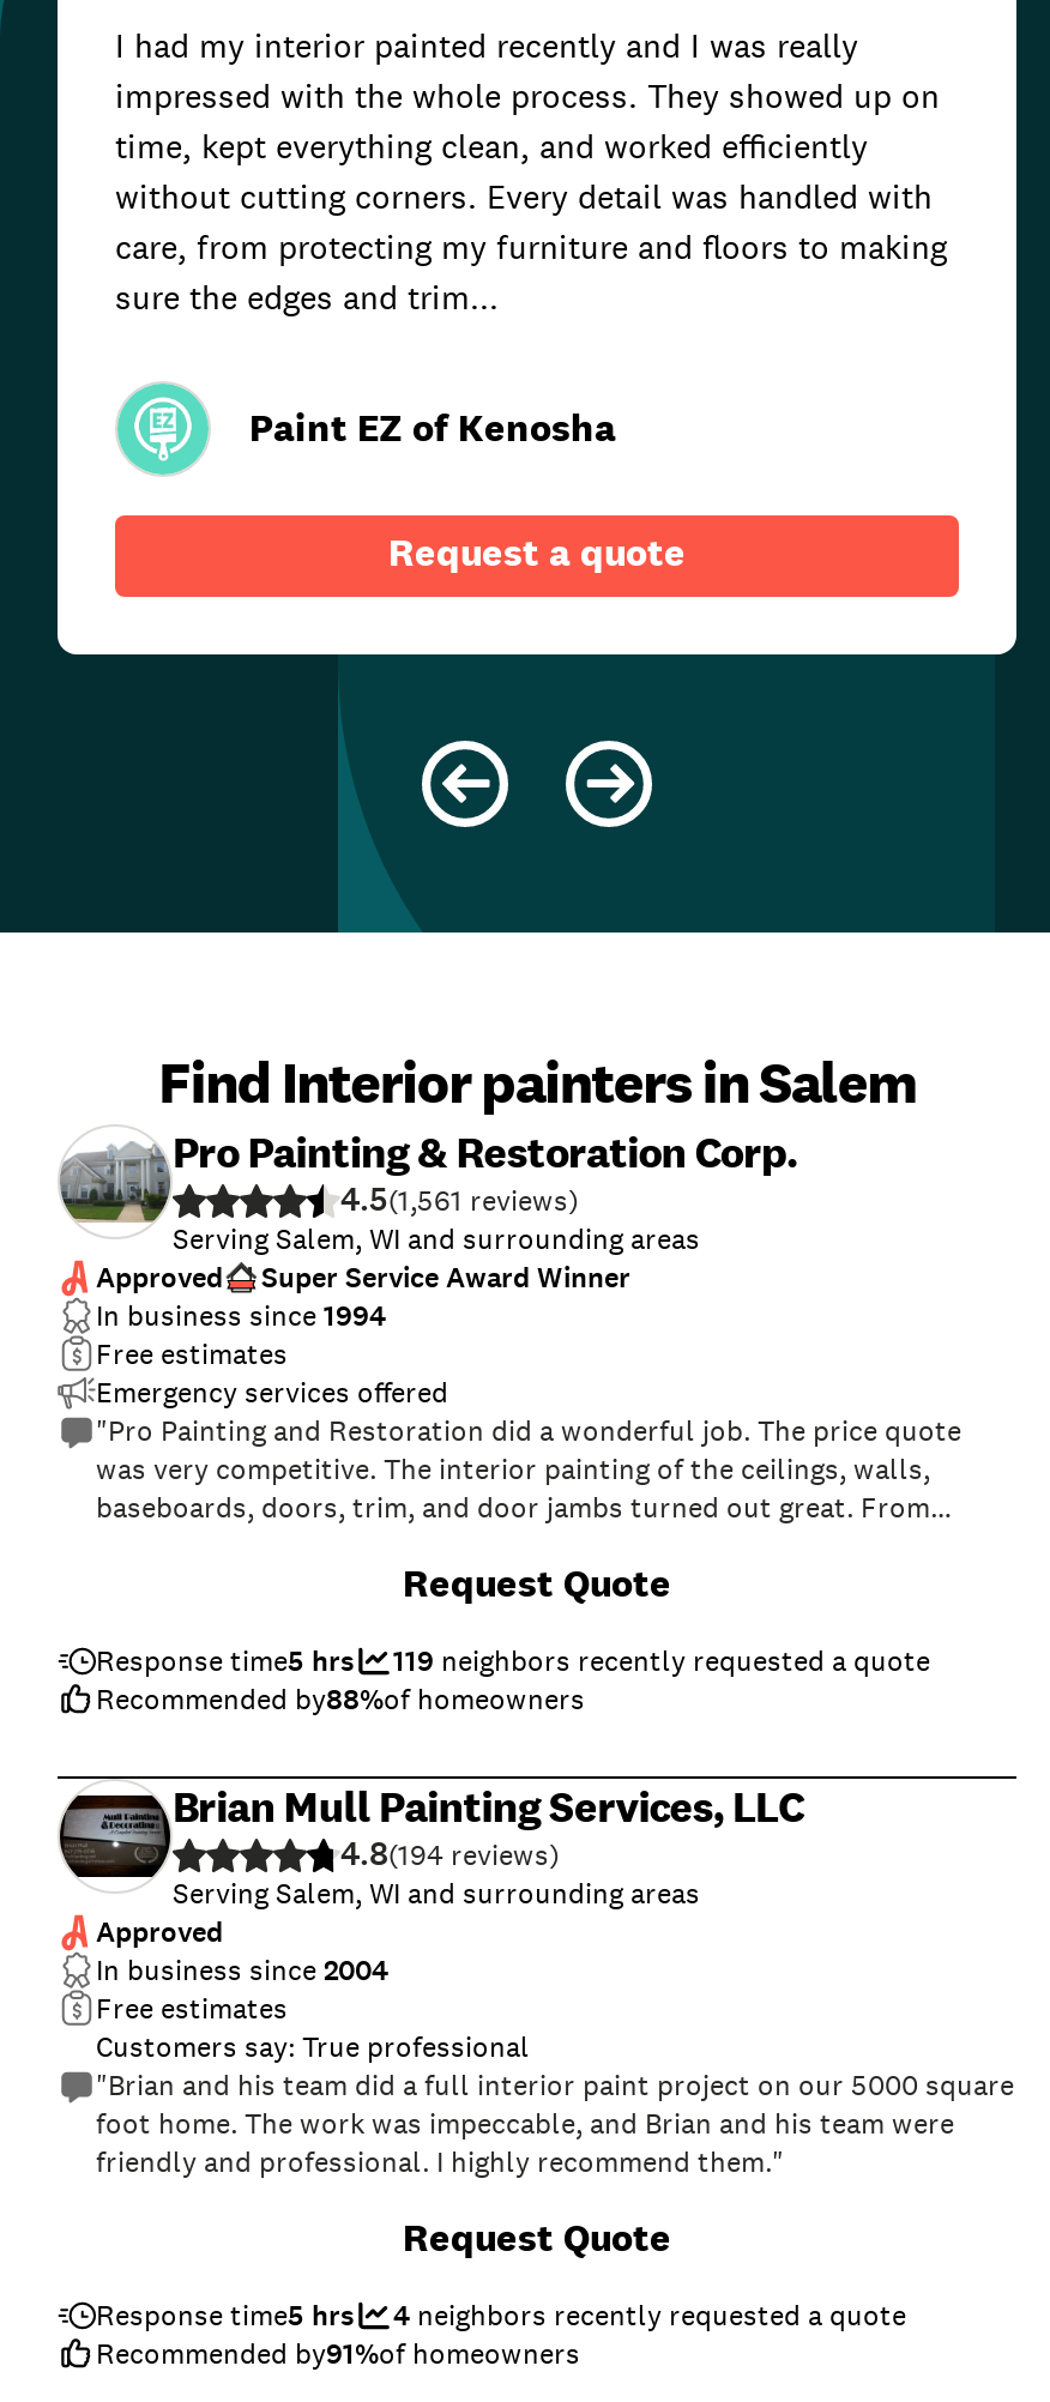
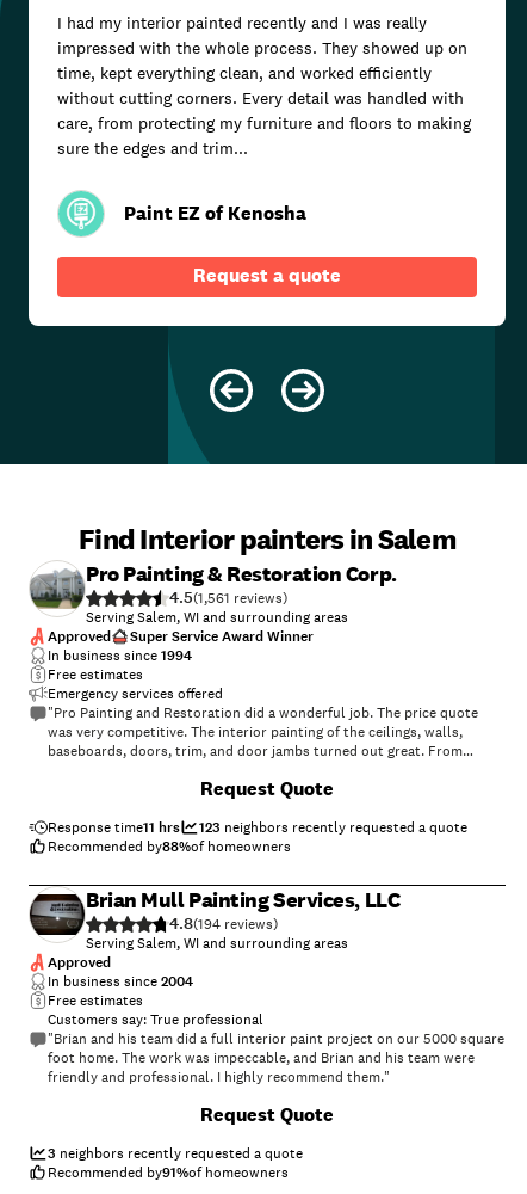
- Response time5 hrs
+ Response time11 hrs

- 119 neighbors recently requested a quote
+ 123 neighbors recently requested a quote

- Response time5 hrs
- 4 neighbors recently requested a quote
+ 3 neighbors recently requested a quote
